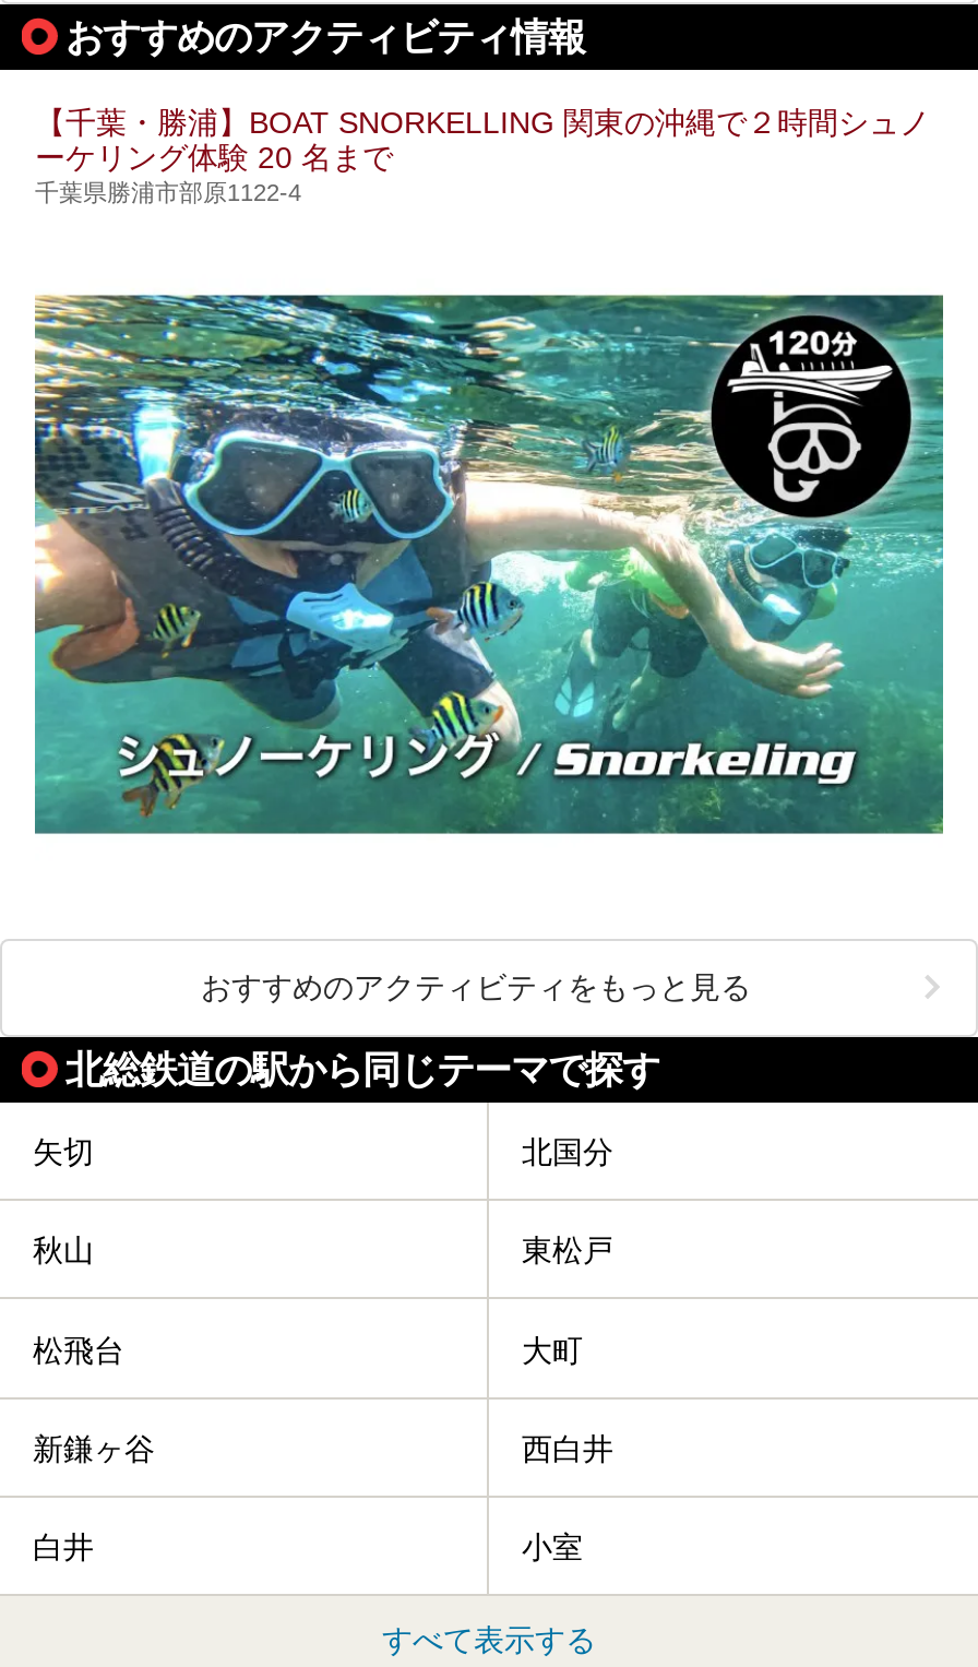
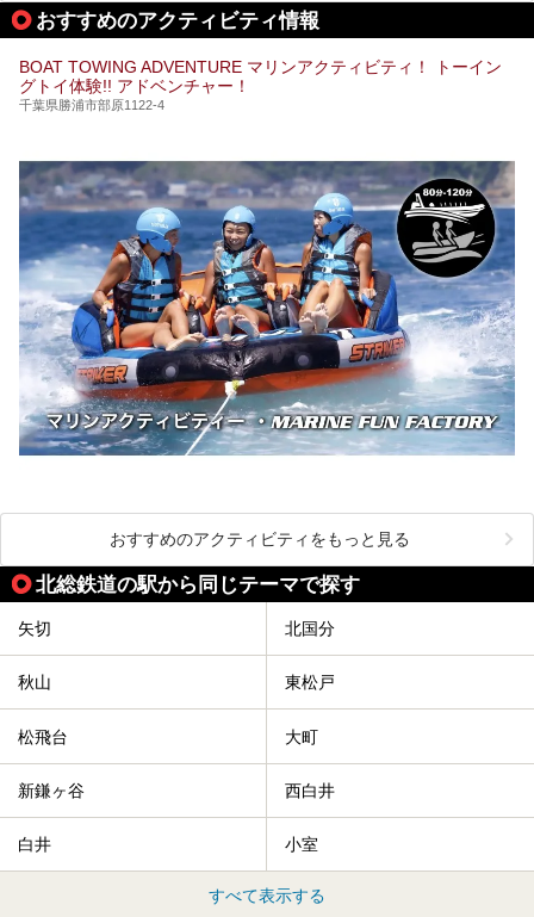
- 【千葉・勝浦】BOAT SNORKELLING 関東の沖縄で２時間シュノ
- ーケリング体験 20 名まで
+ BOAT TOWING ADVENTURE マリンアクティビティ！ トーイン
+ グトイ体験!! アドベンチャー！

- [image]
+ [image]
